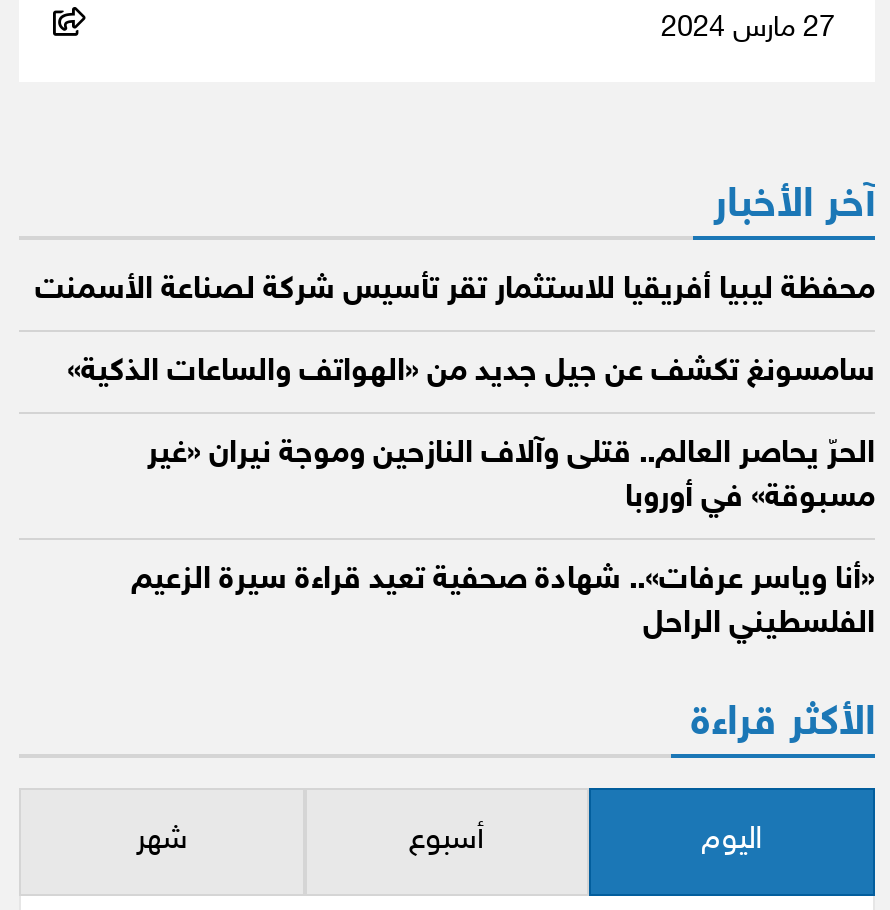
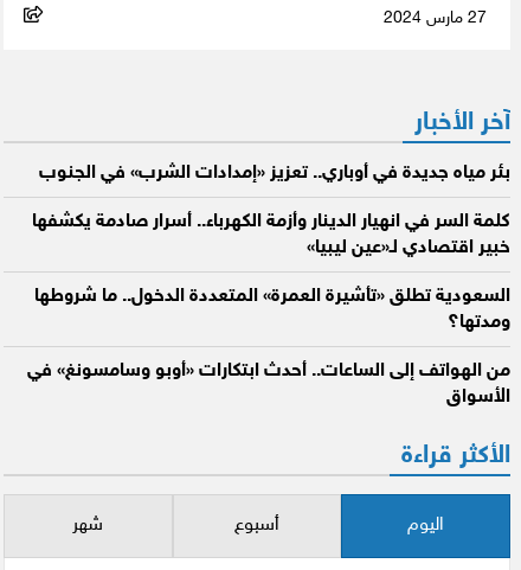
- محفظة ليبيا أفريقيا للاستثمار تقر تأسيس شركة لصناعة الأسمنت
+ بئر مياه جديدة في أوباري.. تعزيز «إمدادات الشرب» في الجنوب

- سامسونغ تكشف عن جيل جديد من «الهواتف والساعات الذكية»
+ كلمة السر في انهيار الدينار وأزمة الكهرباء.. أسرار صادمة يكشفها
+ خبير اقتصادي لـ«عين ليبيا»

- الحرّ يحاصر العالم.. قتلى وآلاف النازحين وموجة نيران «غير
- مسبوقة» في أوروبا
+ السعودية تطلق «تأشيرة العمرة» المتعددة الدخول.. ما شروطها
+ ومدتها؟

- «أنا وياسر عرفات».. شهادة صحفية تعيد قراءة سيرة الزعيم
- الفلسطيني الراحل
+ من الهواتف إلى الساعات.. أحدث ابتكارات «أوبو وسامسونغ» في
+ الأسواق
